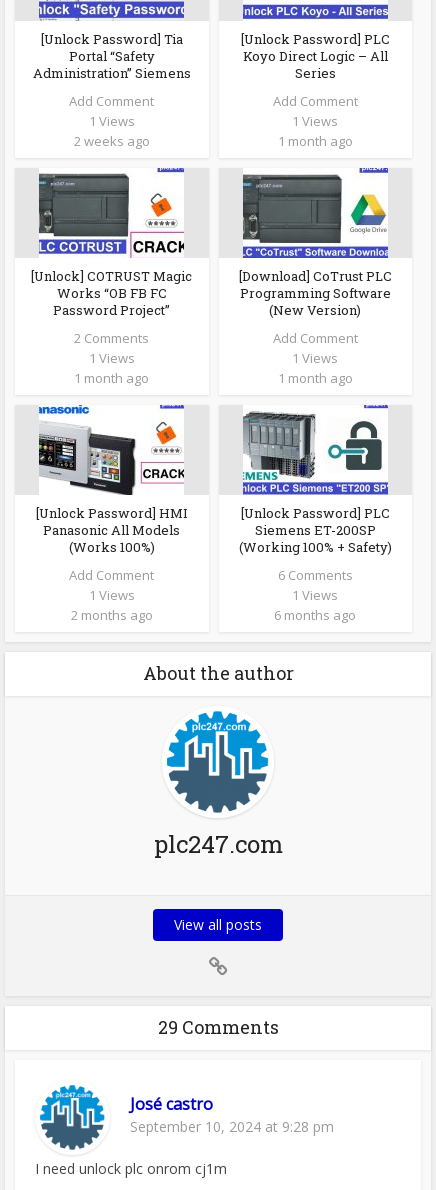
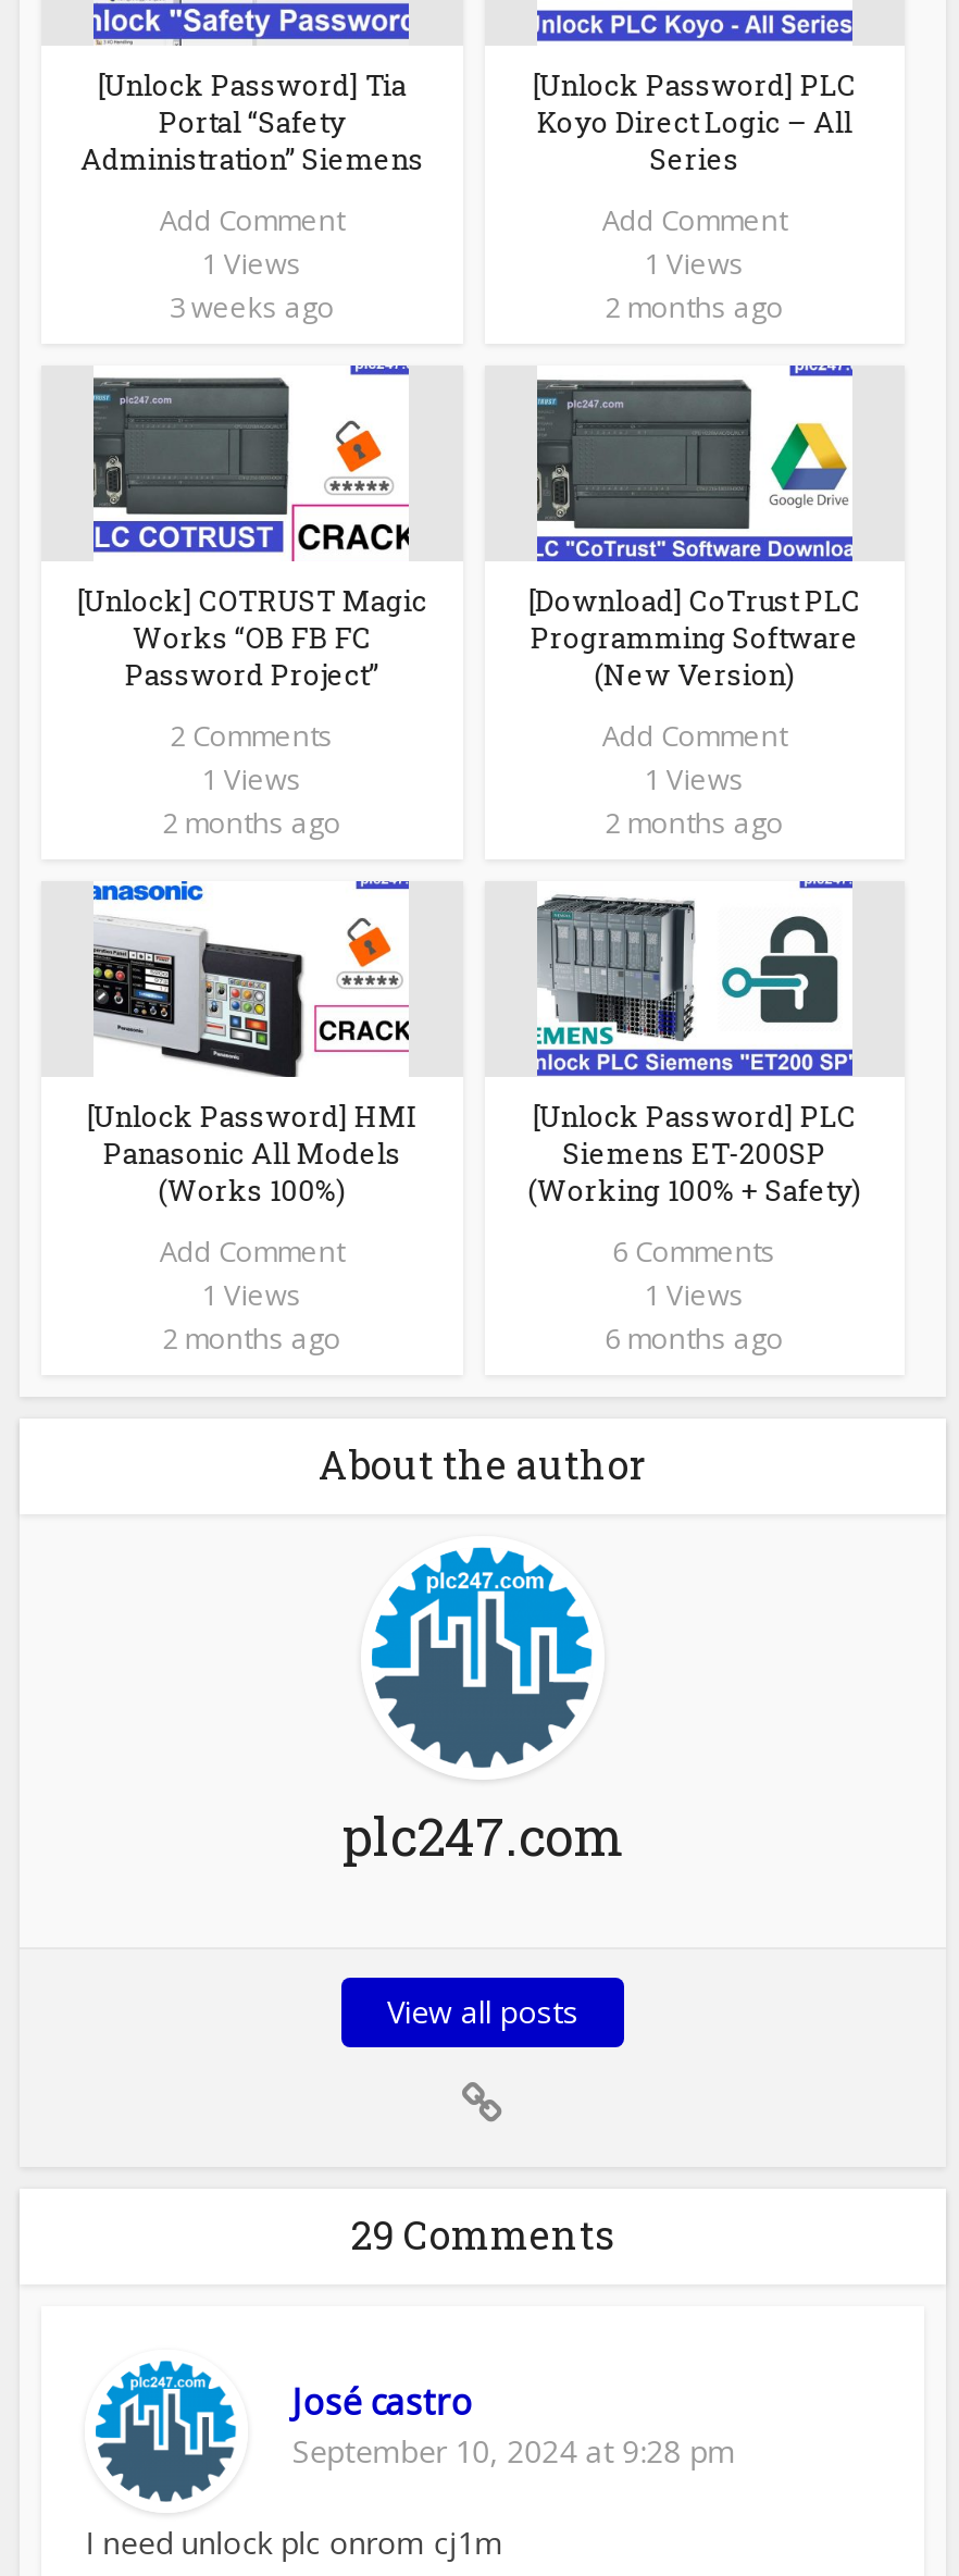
- 2 weeks ago
+ 3 weeks ago

- 1 month ago
+ 2 months ago

- 1 month ago
+ 2 months ago

- 1 month ago
+ 2 months ago
